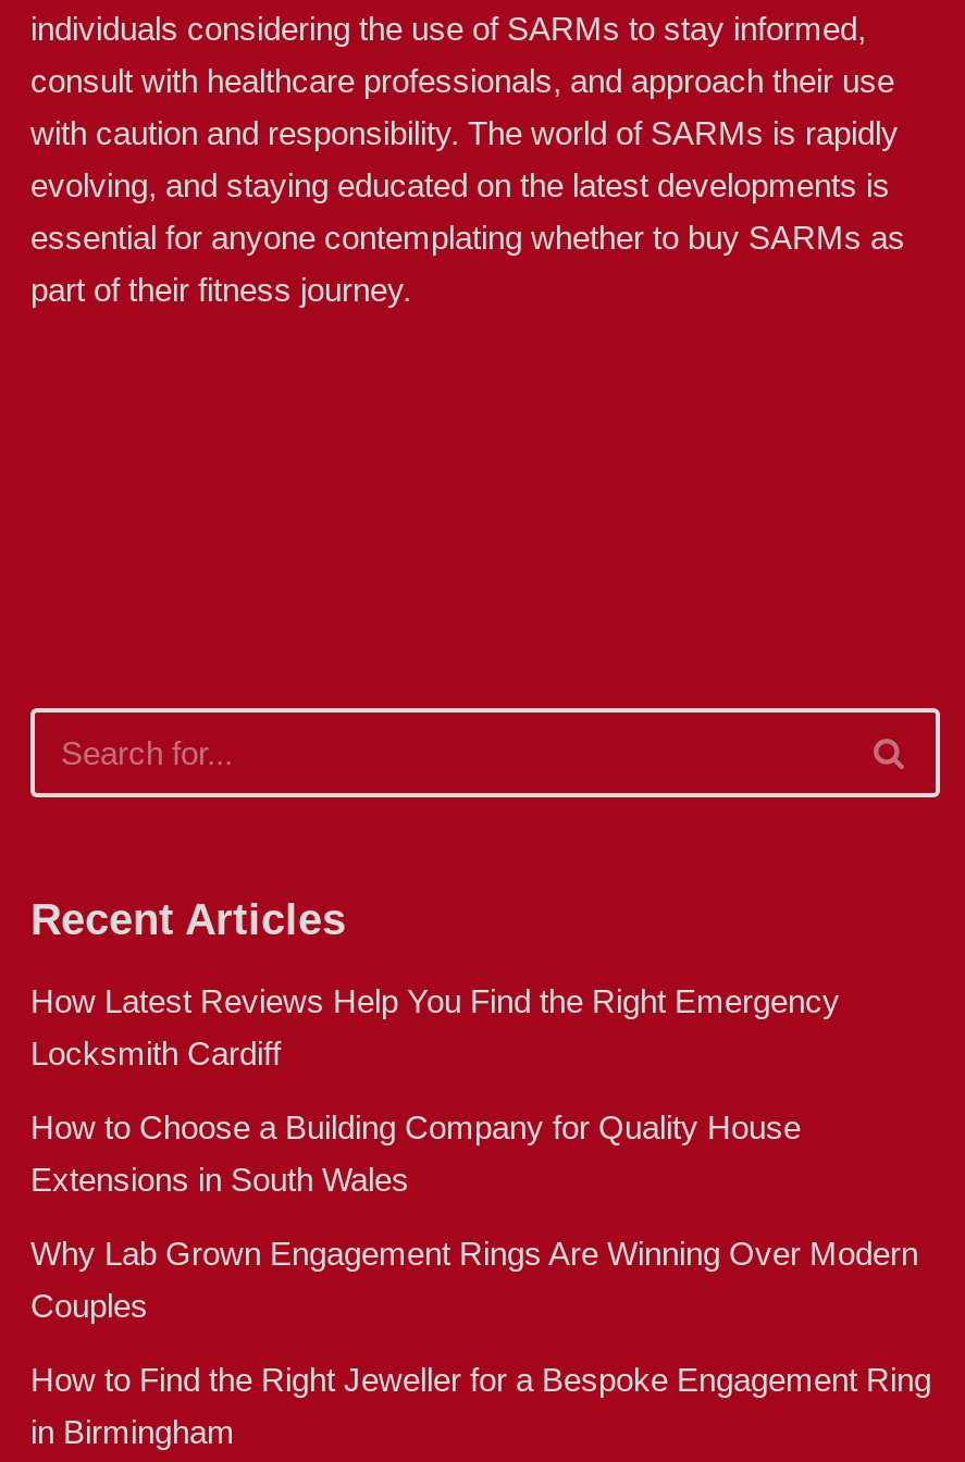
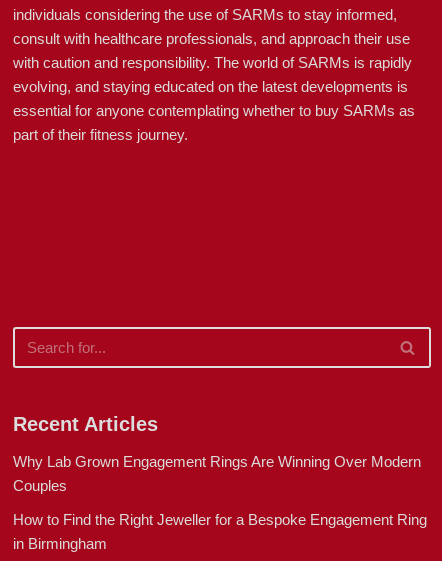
- How Latest Reviews Help You Find the Right Emergency
- Locksmith Cardiff
- How to Choose a Building Company for Quality House
- Extensions in South Wales
